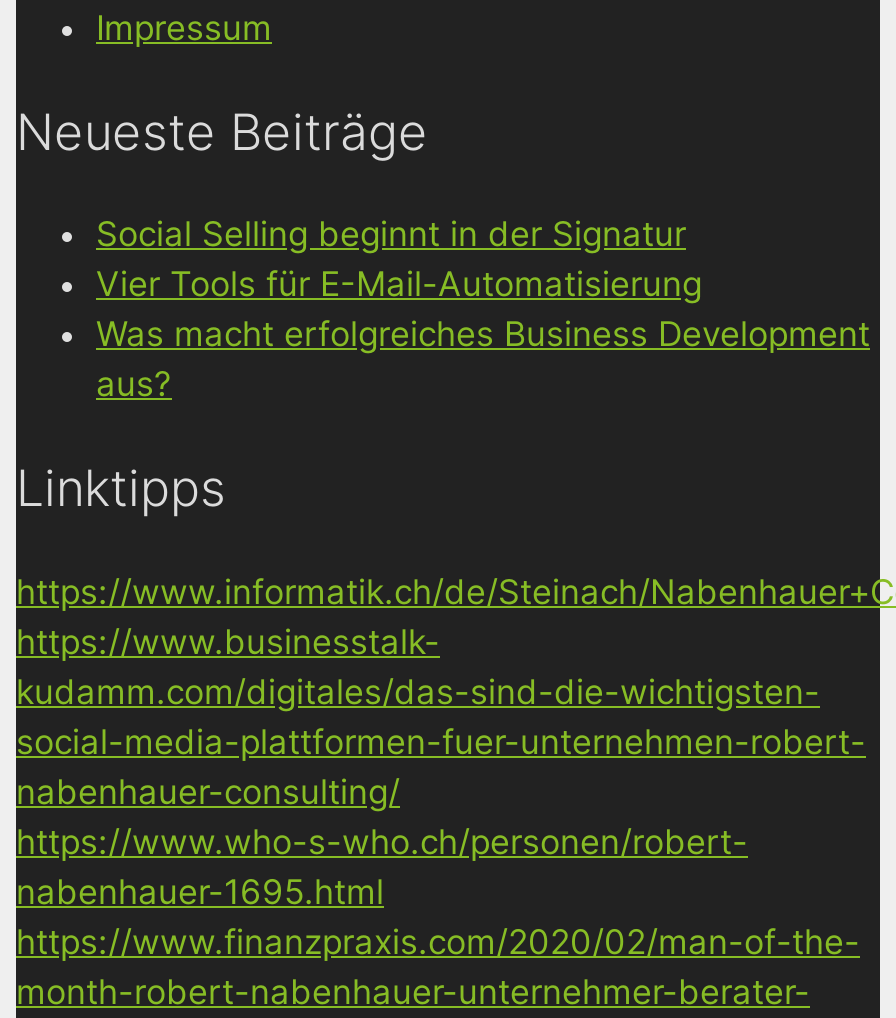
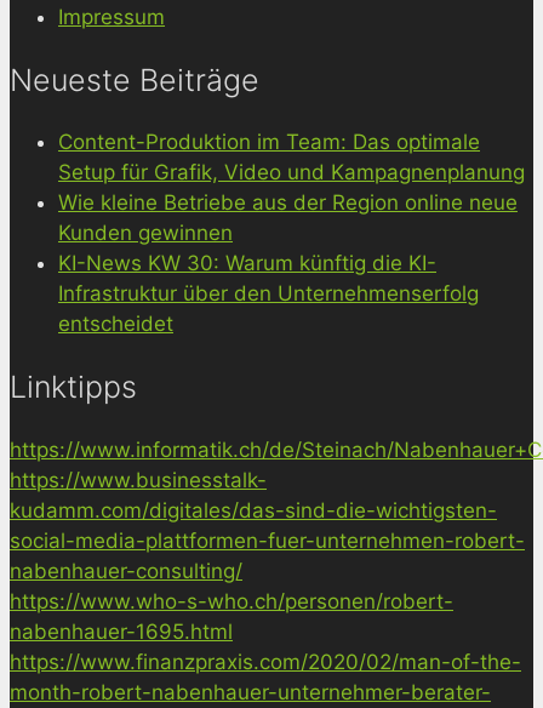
- Social Selling beginnt in der Signatur
- Vier Tools für E-Mail-Automatisierung
- Was macht erfolgreiches Business Development
- aus?
+ Content-Produktion im Team: Das optimale
+ Setup für Grafik, Video und Kampagnenplanung
+ Wie kleine Betriebe aus der Region online neue
+ Kunden gewinnen
+ KI-News KW 30: Warum künftig die KI-
+ Infrastruktur über den Unternehmenserfolg
+ entscheidet
